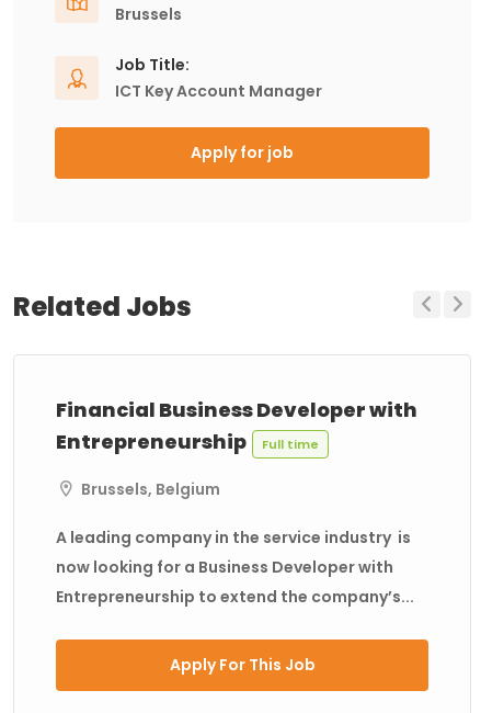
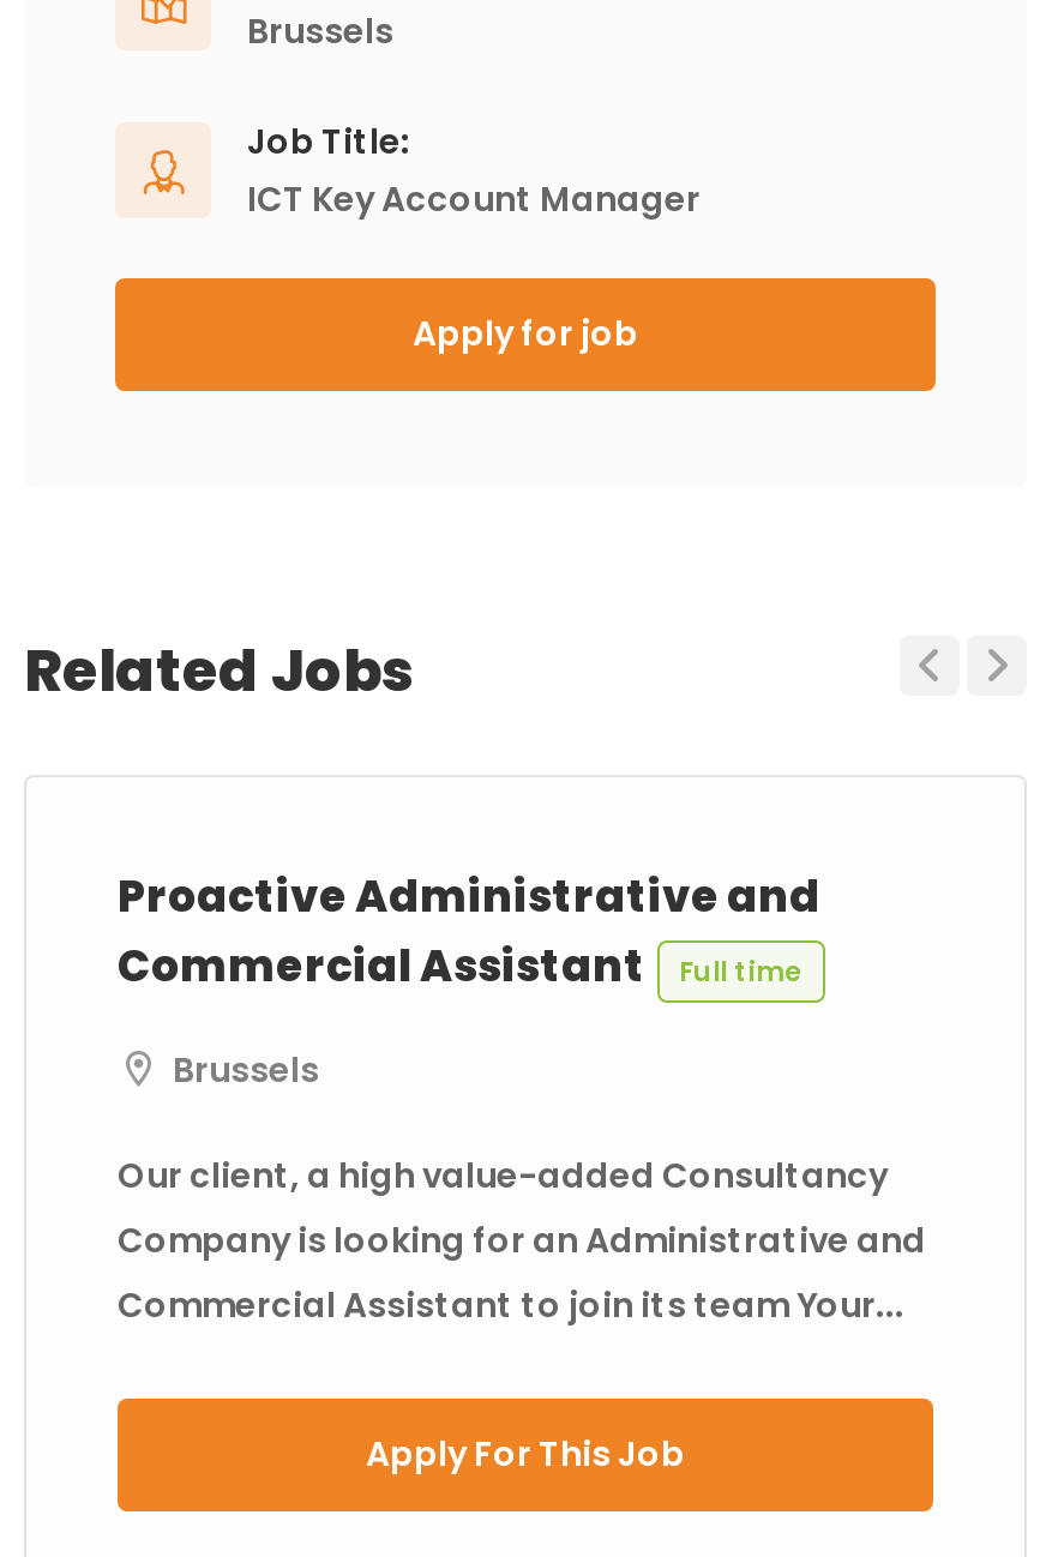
- Financial Business Developer with
- Entrepreneurship
+ Proactive Administrative and
+ Commercial Assistant

- Brussels, Belgium
+ Brussels

- A leading company in the service industry is
- now looking for a Business Developer with
- Entrepreneurship to extend the company’s...
+ Our client, a high value-added Consultancy
+ Company is looking for an Administrative and
+ Commercial Assistant to join its team Your...
